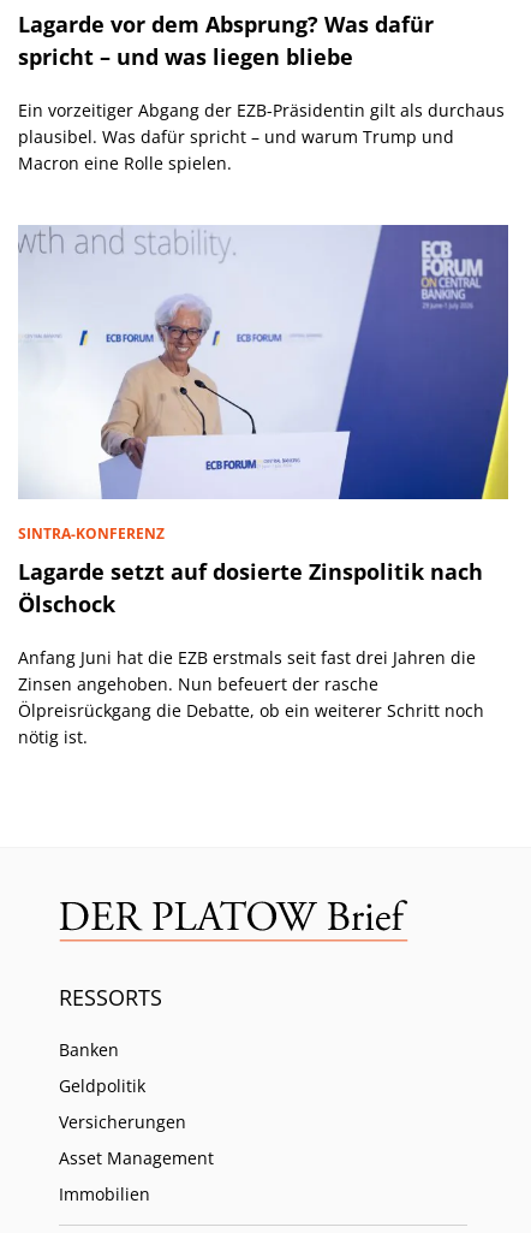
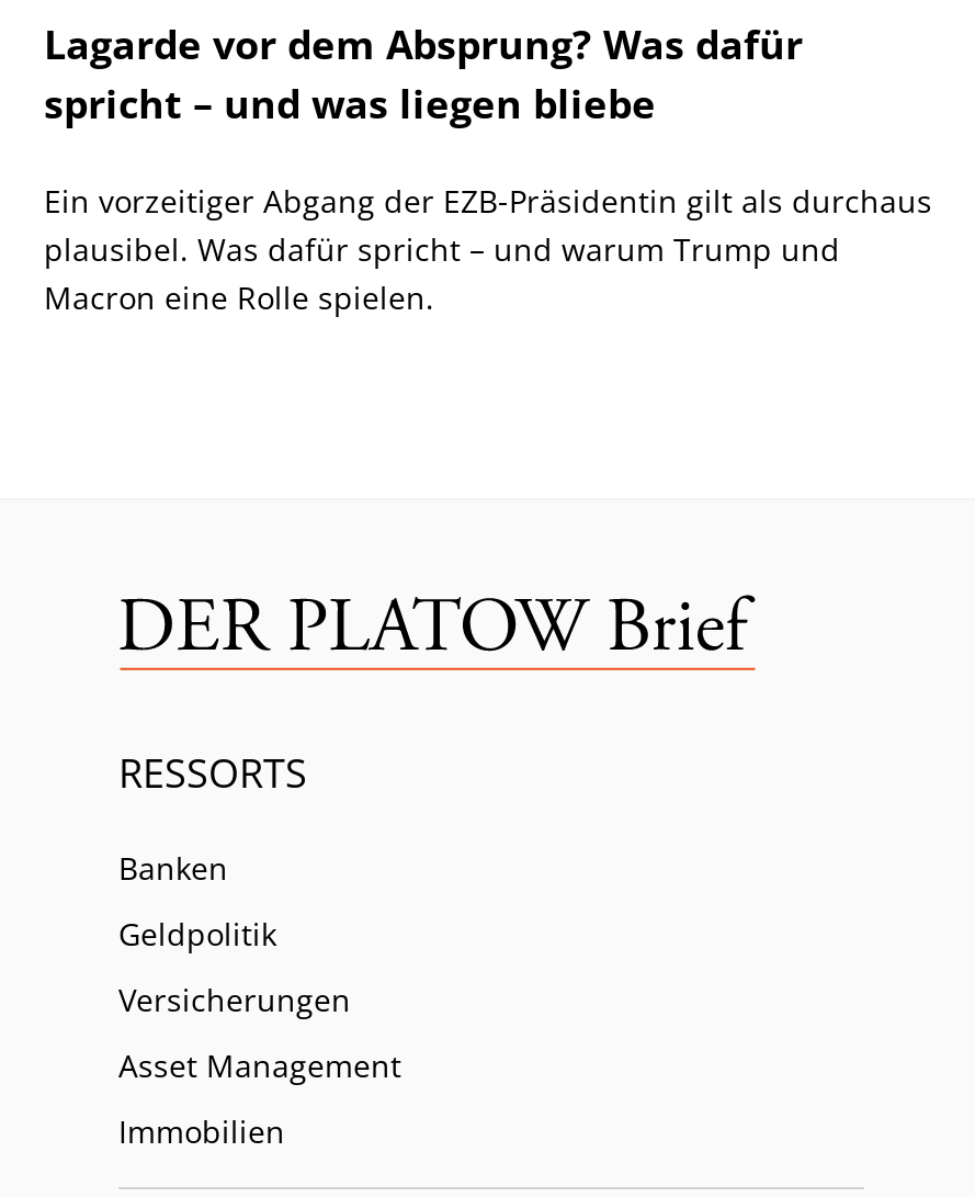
- [image]
- SINTRA-KONFERENZ
- Lagarde setzt auf dosierte Zinspolitik nach
- Ölschock
- Anfang Juni hat die EZB erstmals seit fast drei Jahren die
- Zinsen angehoben. Nun befeuert der rasche
- Ölpreisrückgang die Debatte, ob ein weiterer Schritt noch
- nötig ist.
